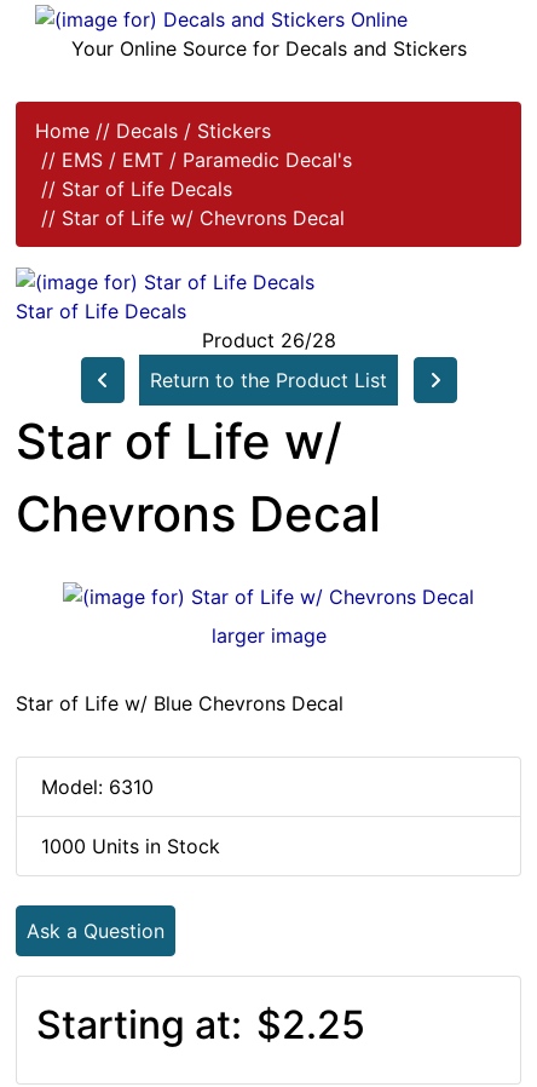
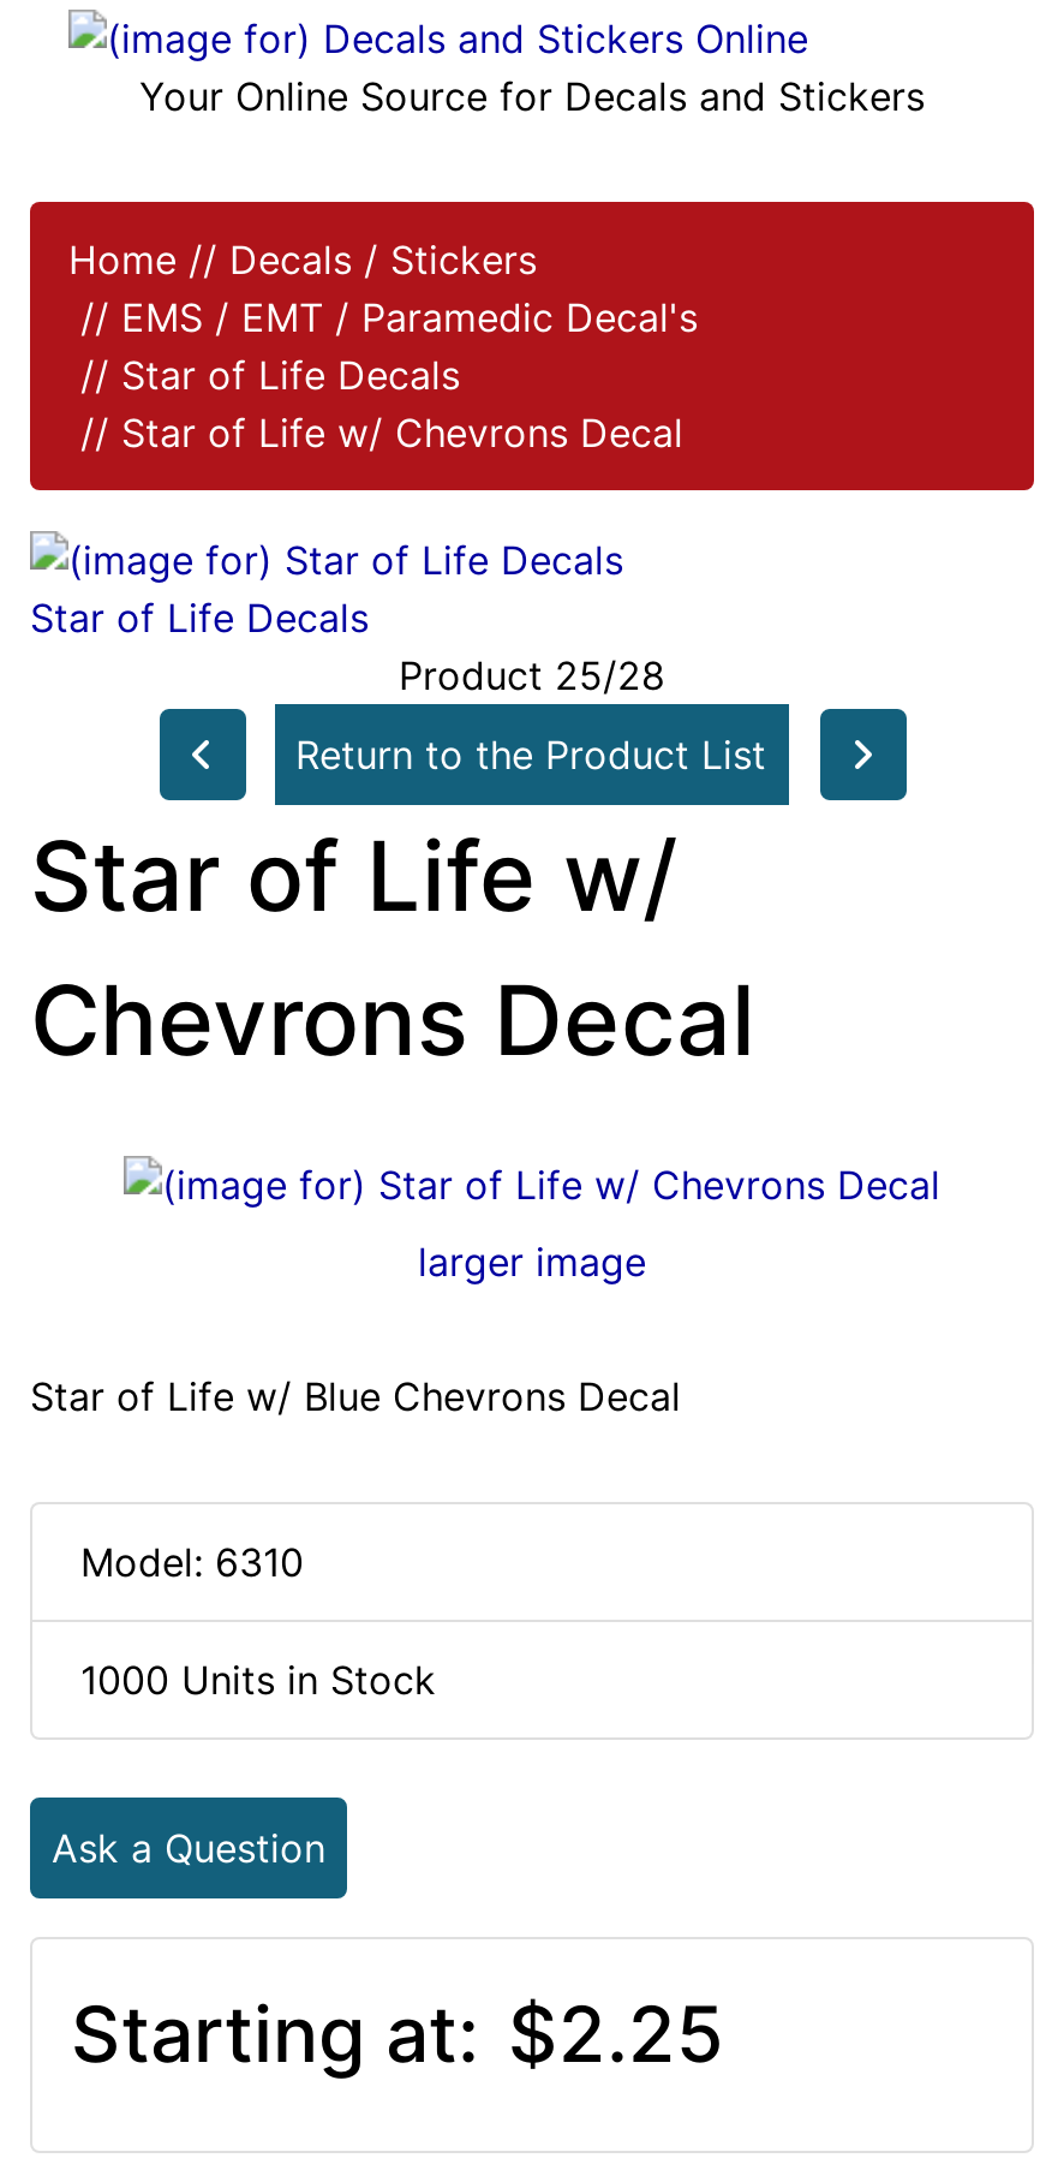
- Product 26/28
+ Product 25/28
